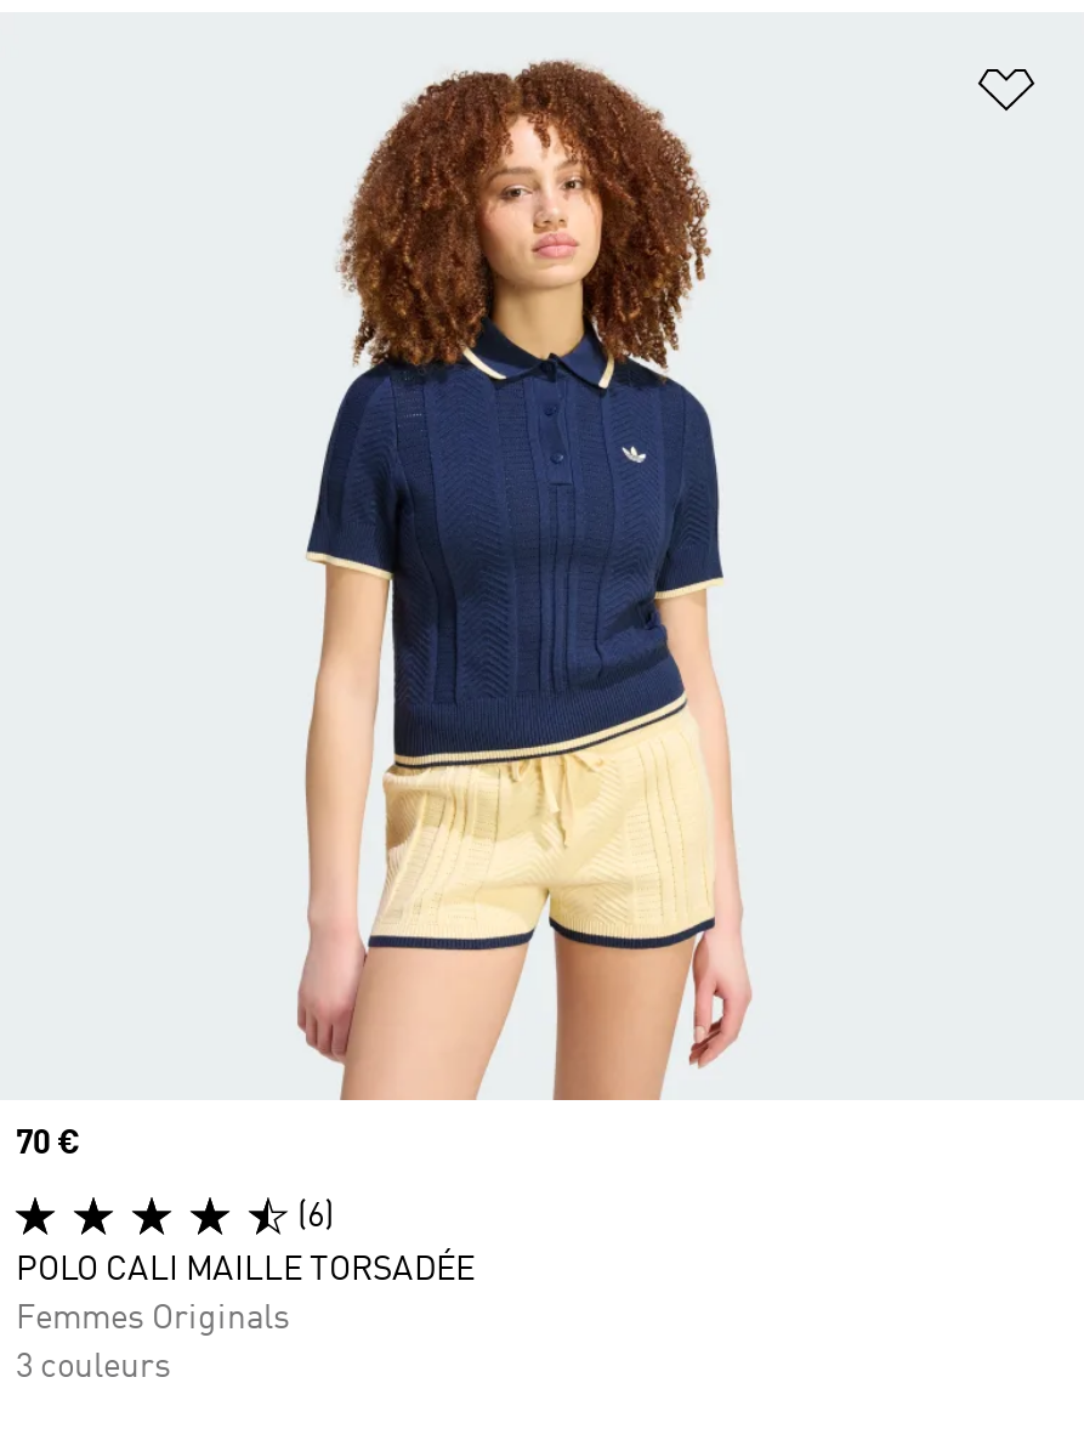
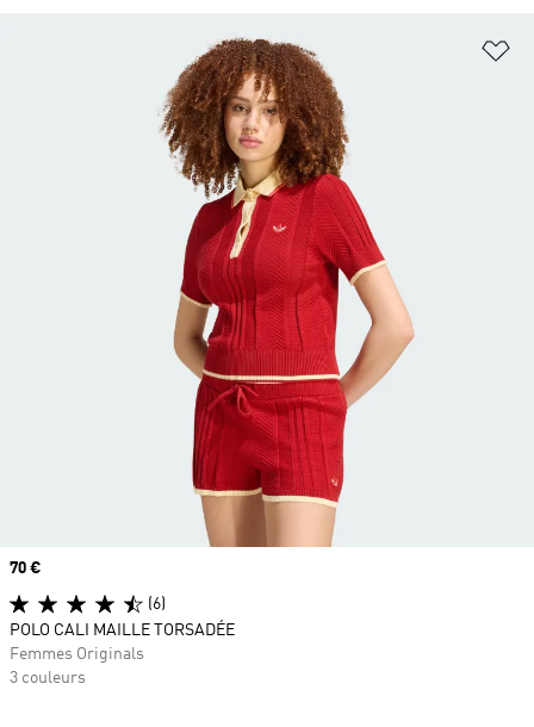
- [image]
+ [image]
